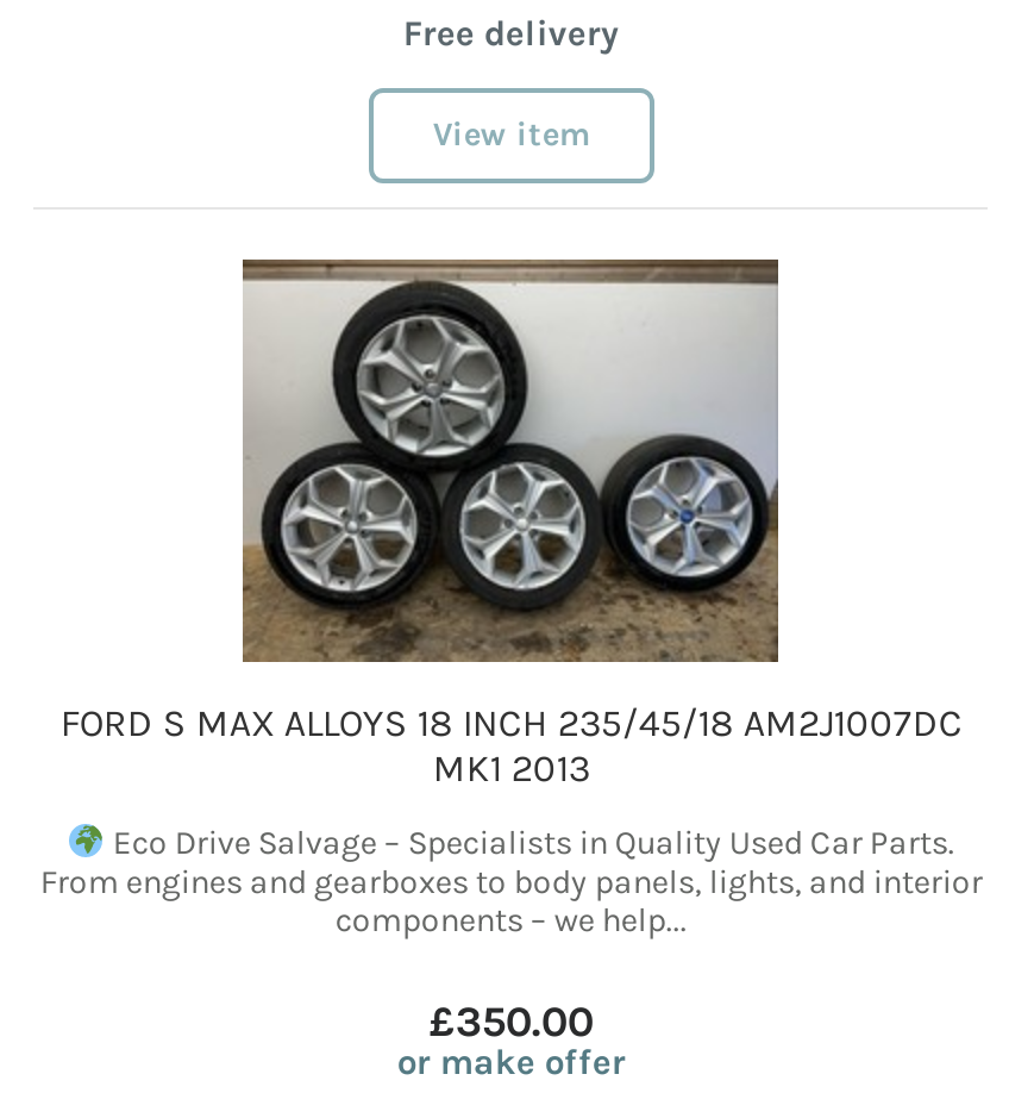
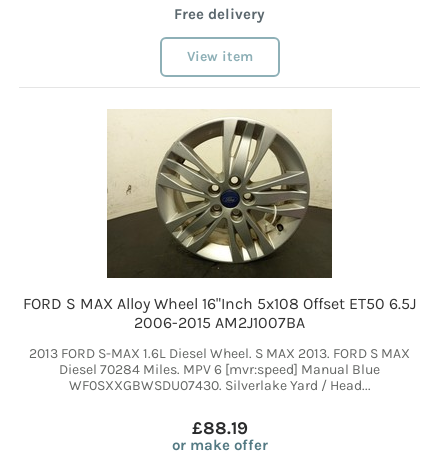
- [image]
- FORD S MAX ALLOYS 18 INCH 235/45/18 AM2J1007DC
- MK1 2013
+ [image]
+ FORD S MAX Alloy Wheel 16"Inch 5x108 Offset ET50 6.5J
+ 2006-2015 AM2J1007BA

- Eco Drive Salvage – Specialists in Quality Used Car Parts.
- From engines and gearboxes to body panels, lights, and interior
- components – we help...
+ 2013 FORD S-MAX 1.6L Diesel Wheel. S MAX 2013. FORD S MAX
+ Diesel 70284 Miles. MPV 6 [mvr:speed] Manual Blue
+ WF0SXXGBWSDU07430. Silverlake Yard / Head...

- £350.00
+ £88.19
